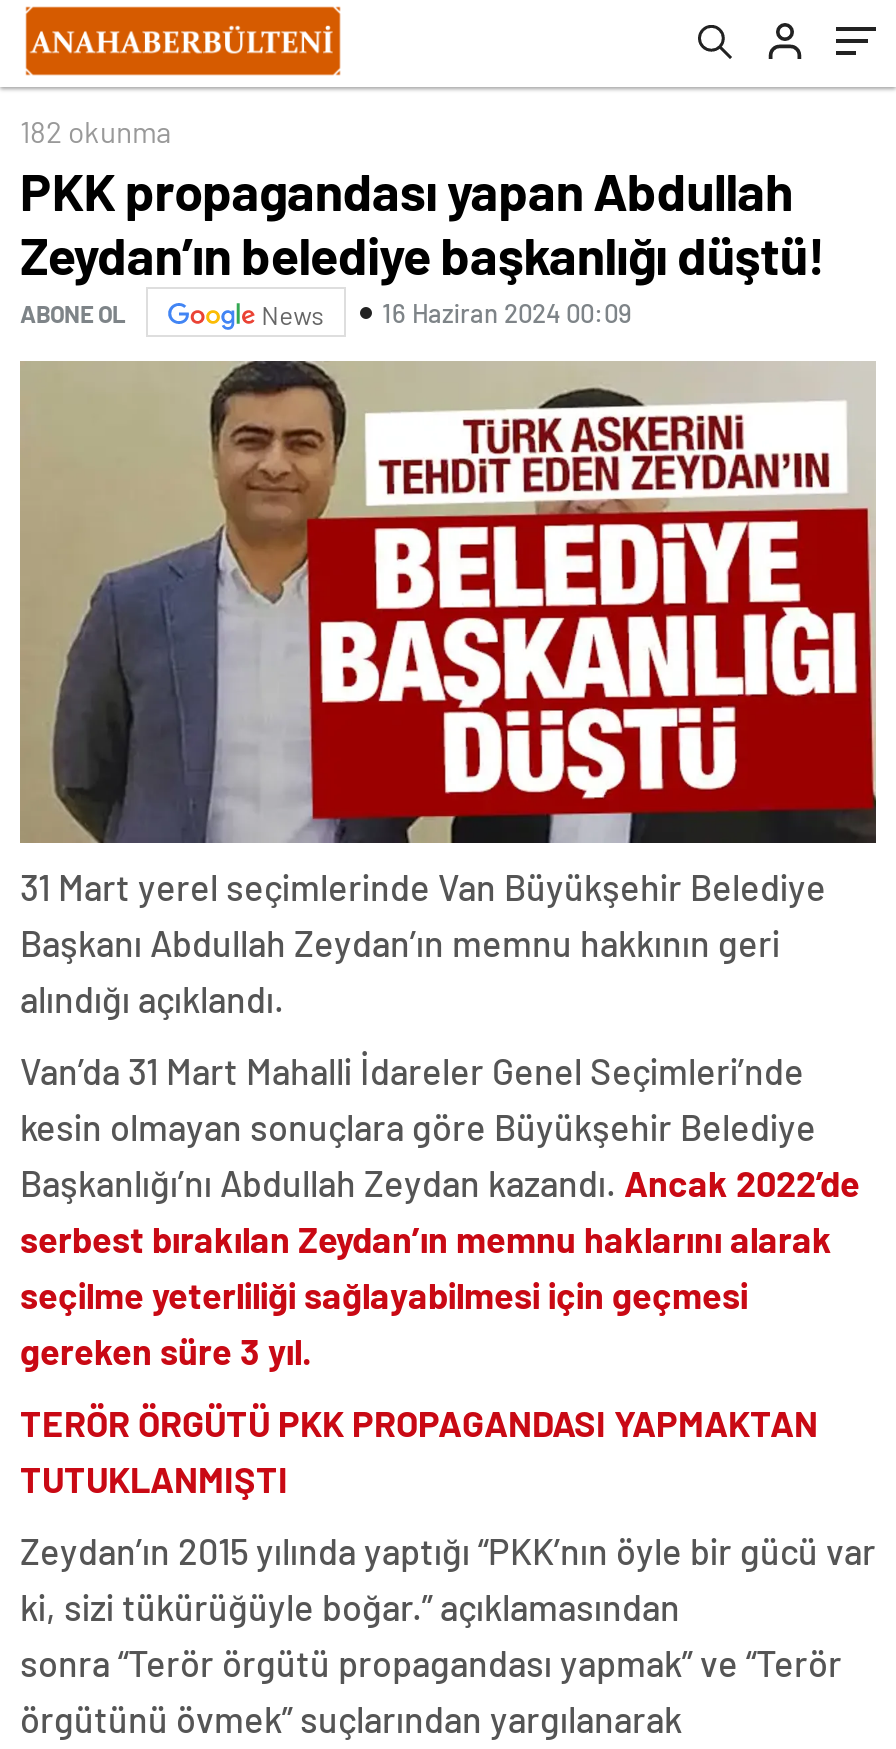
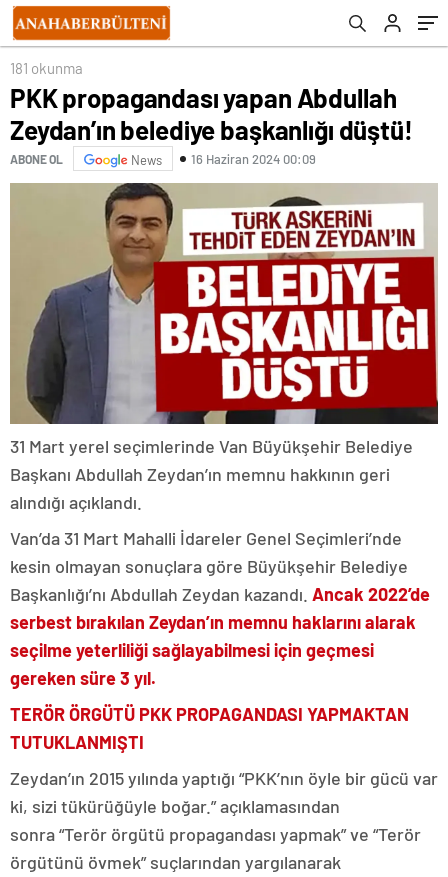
- 182 okunma
+ 181 okunma
